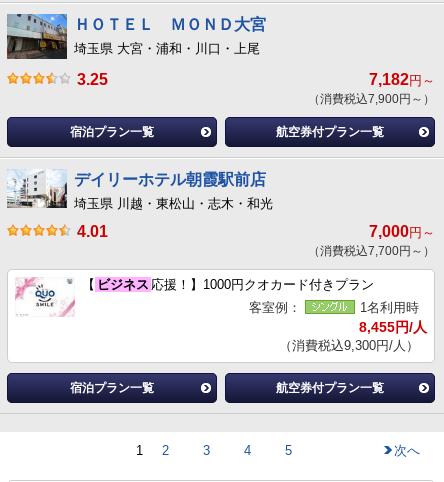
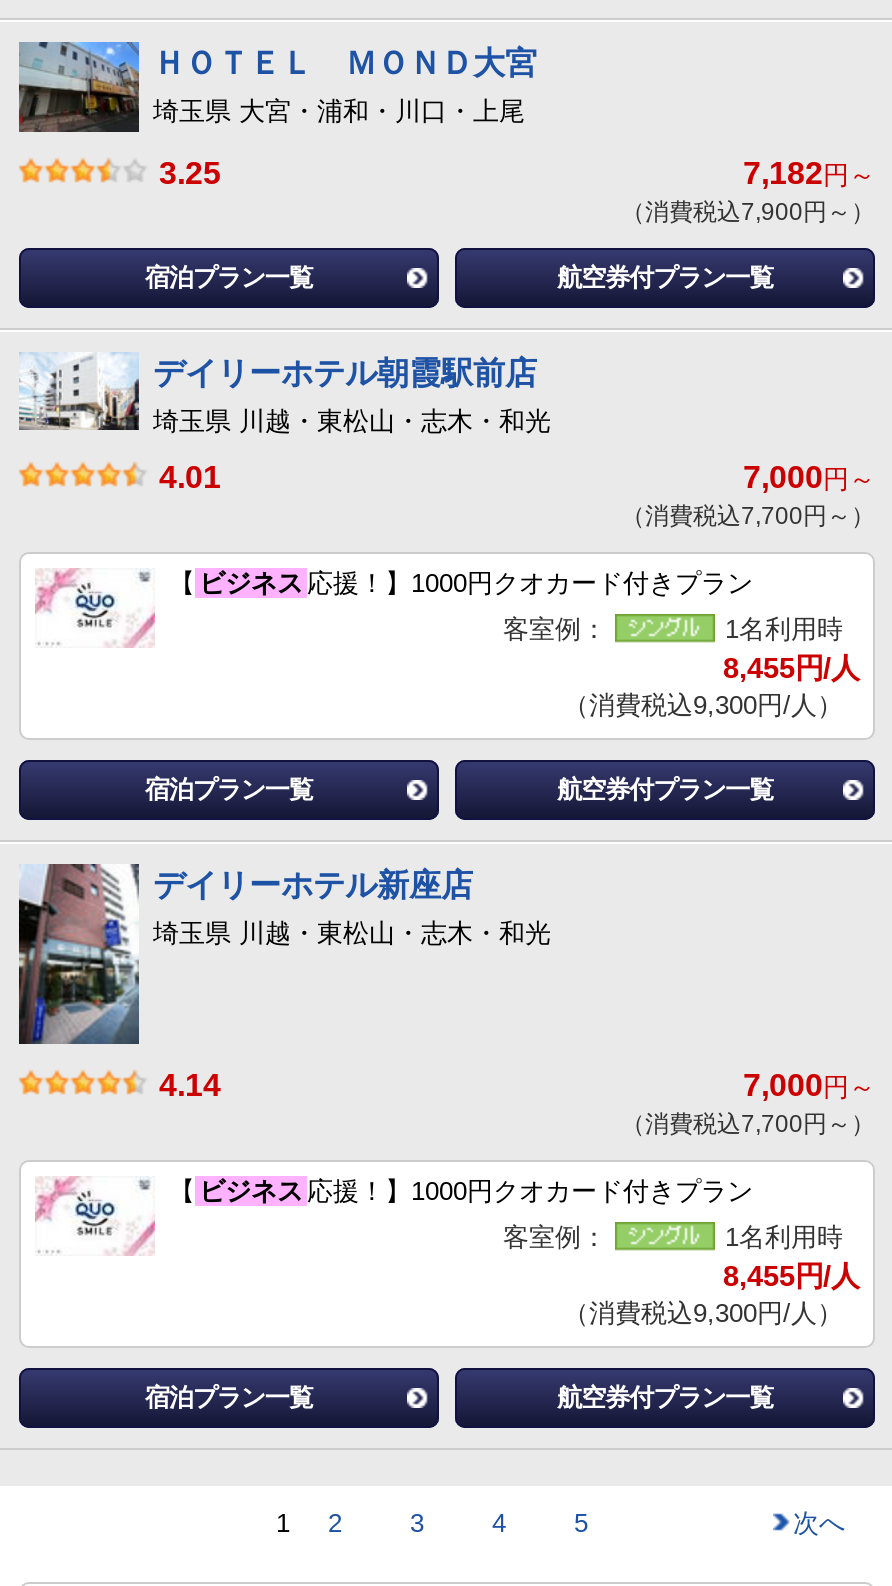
+ [image]
+ デイリーホテル新座店
+ 埼玉県 川越・東松山・志木・和光

+ 4.14
+ 7,000円～
+ （消費税込7,700円～）
+ 【 ビジネス 応援！】1000円クオカード付きプラン
+ 客室例：
+ 1名利用時
+ 8,455円/人
+ （消費税込9,300円/人）
+ 宿泊プラン一覧
+ 航空券付プラン一覧
